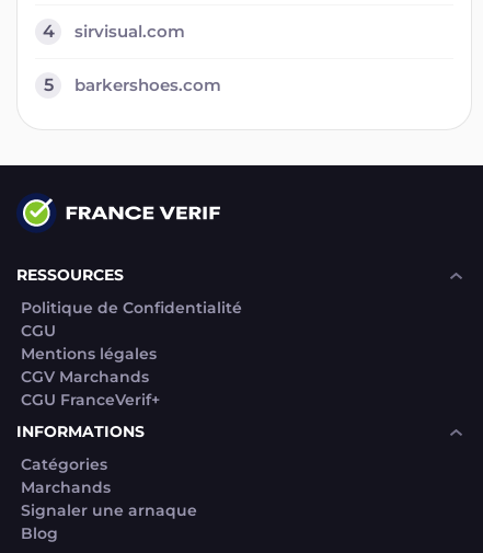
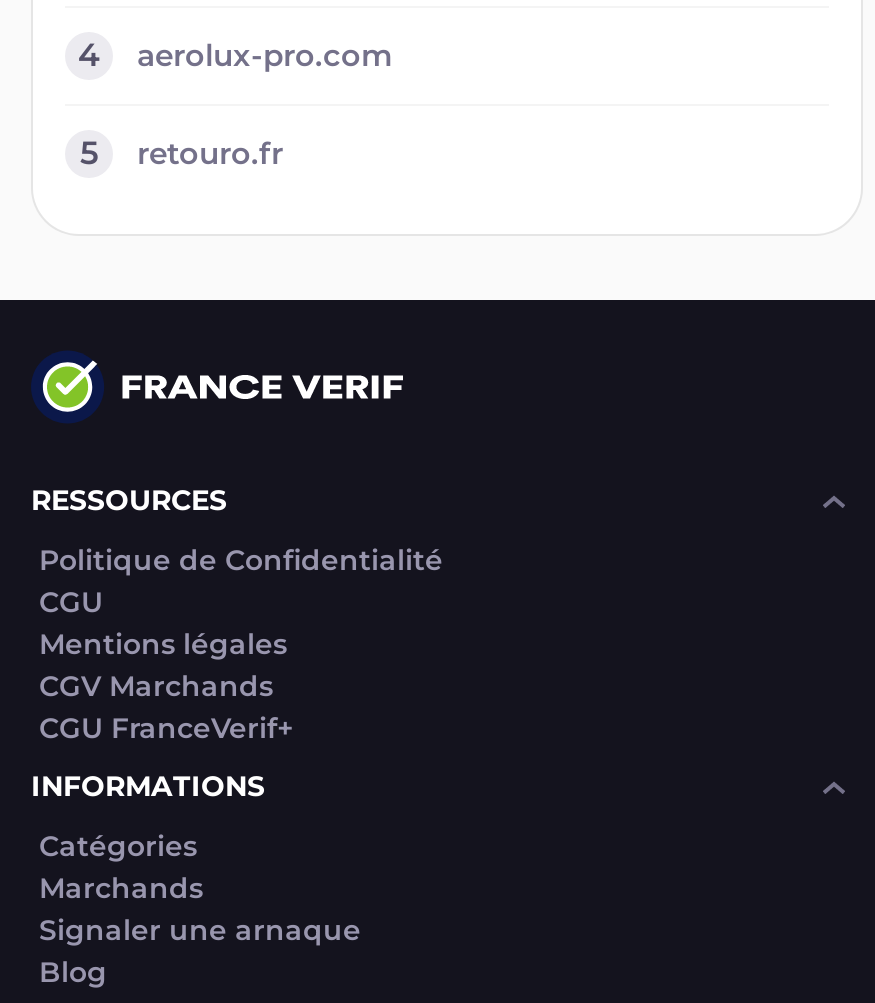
- sirvisual.com
+ aerolux-pro.com

- barkershoes.com
+ retouro.fr
